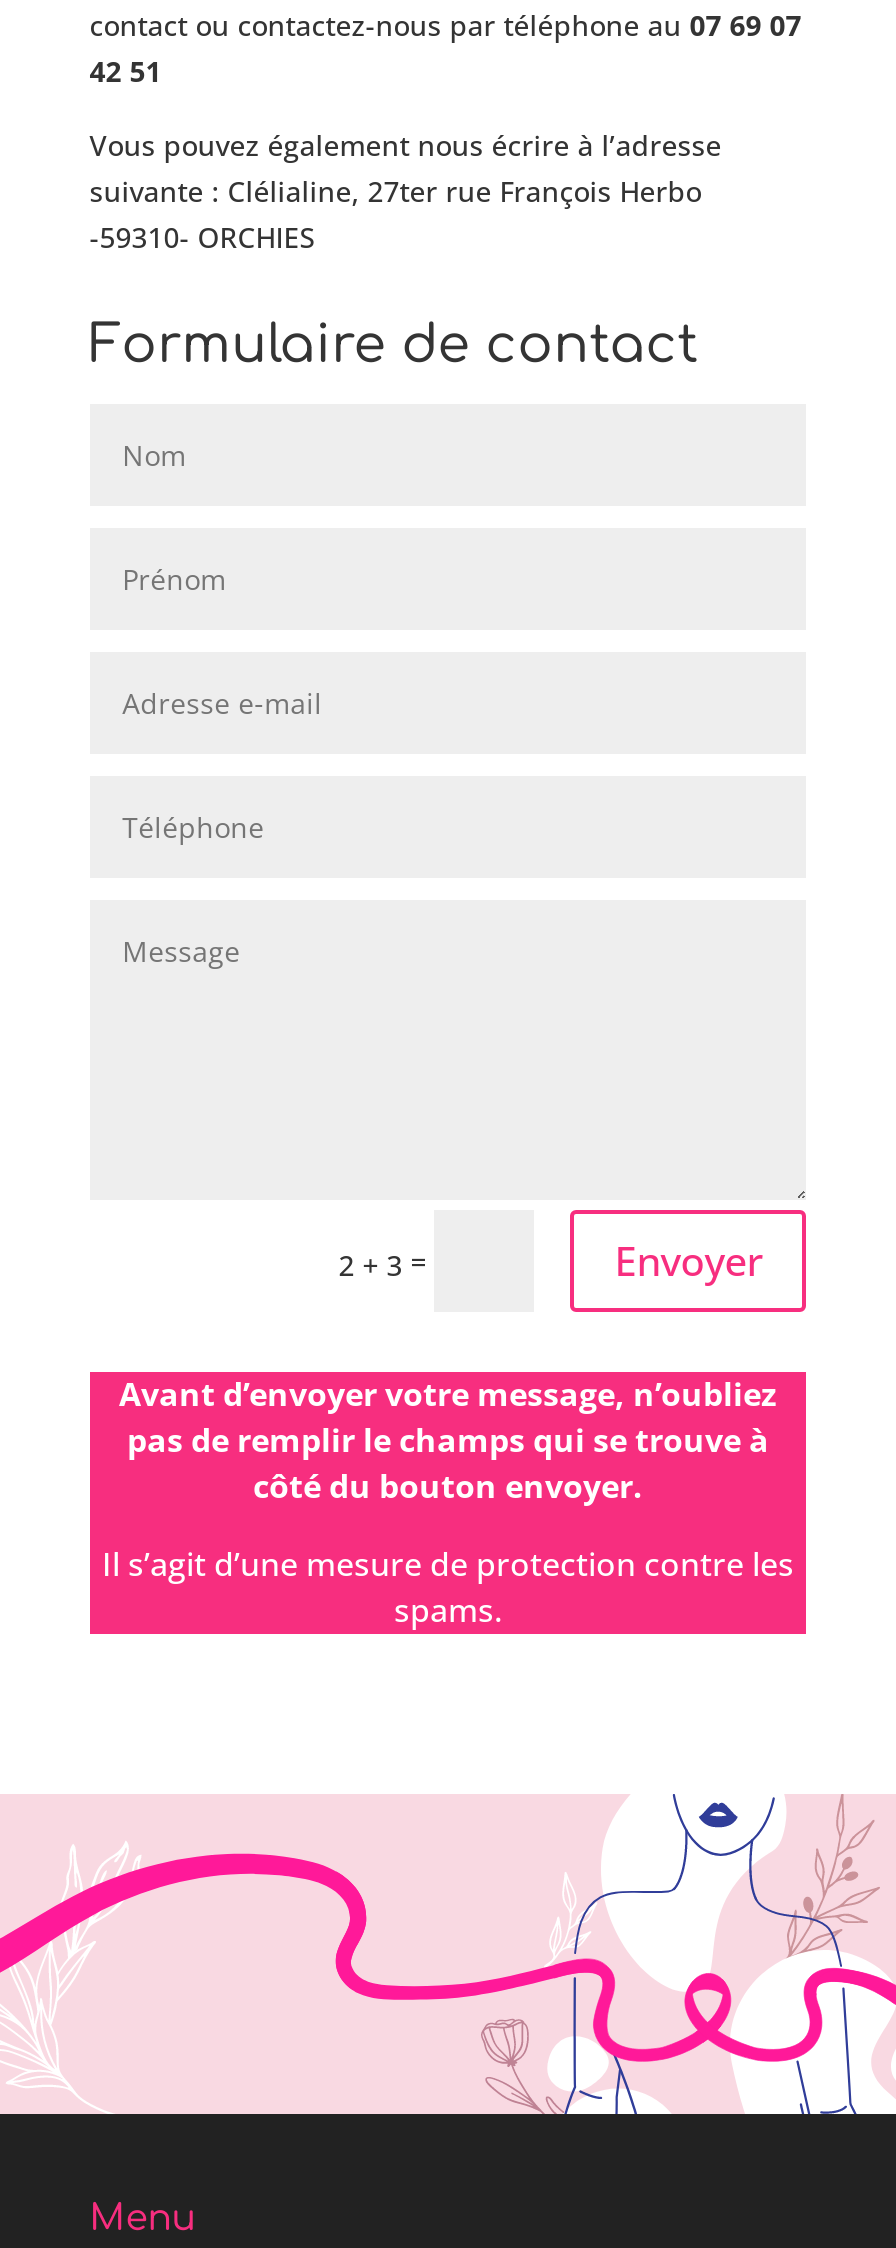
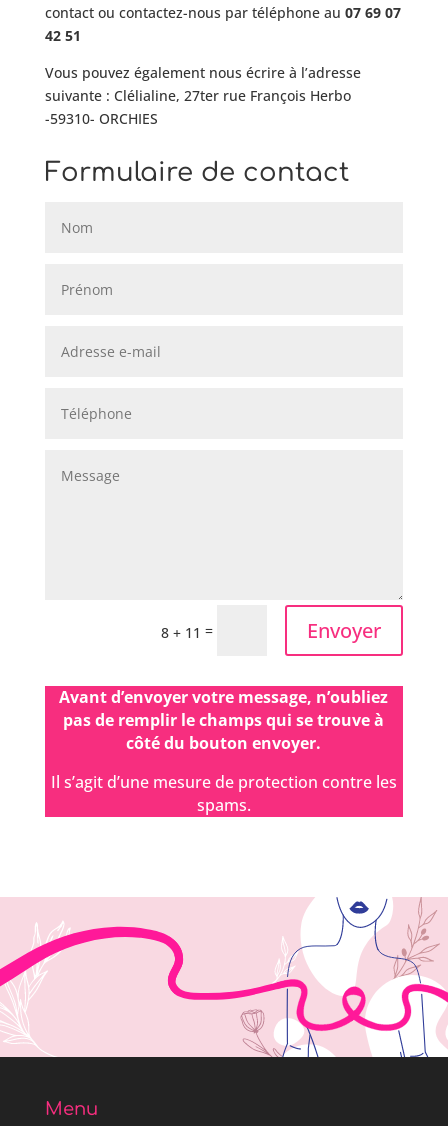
- 2 + 3 =
+ 8 + 11 =
